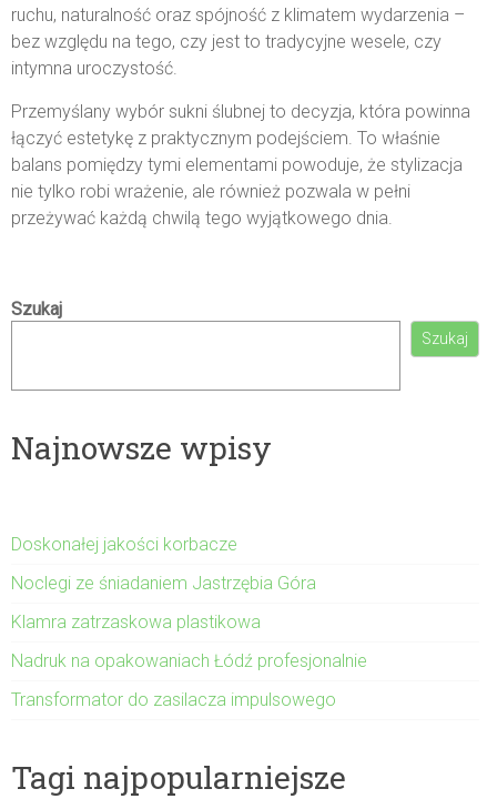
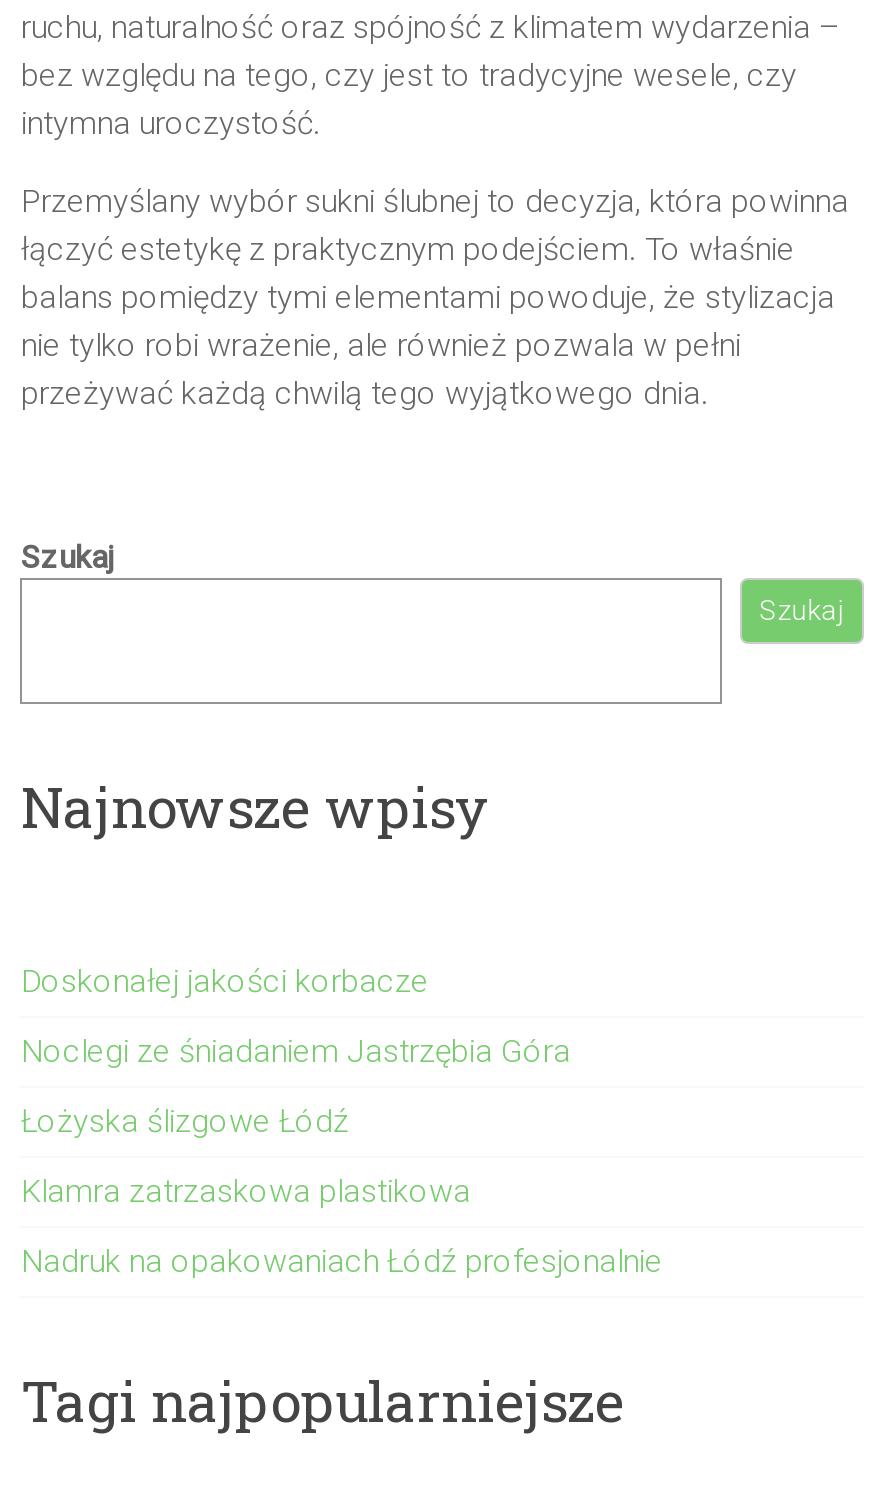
+ Łożyska ślizgowe Łódź

moved down: Klamra zatrzaskowa plastikowa | Nadruk na opakowaniach Łódź profesjonalnie

- Transformator do zasilacza impulsowego
